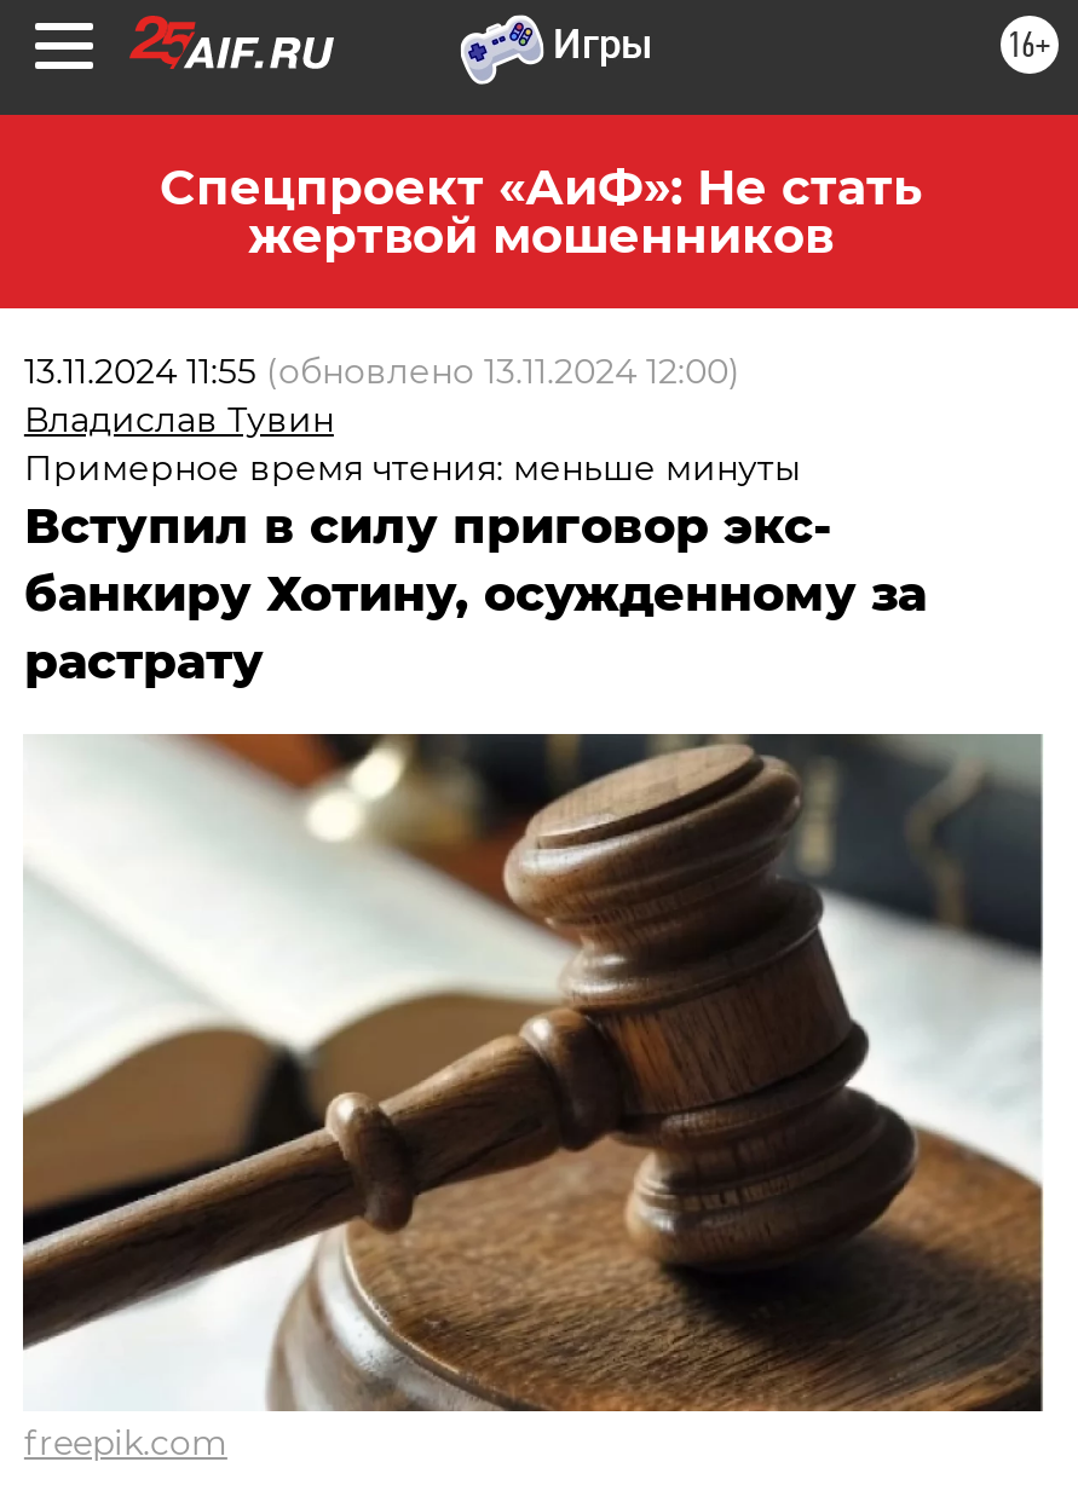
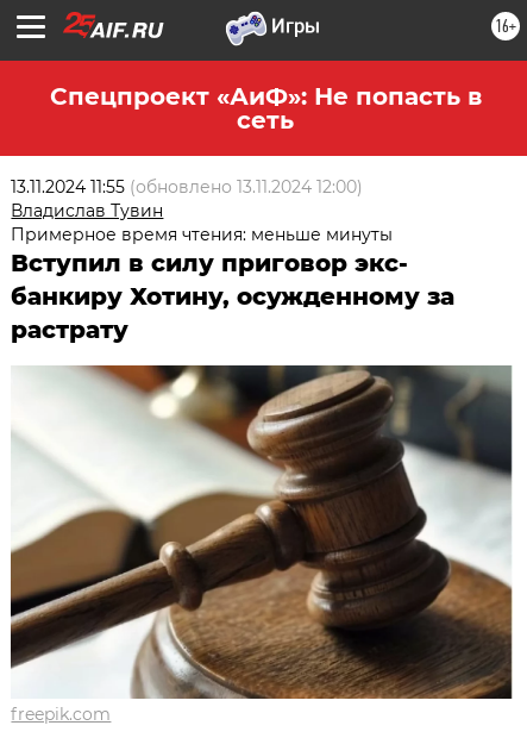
- Спецпроект «АиФ»: Не стать
- жертвой мошенников
+ Спецпроект «АиФ»: Не попасть в
+ сеть
